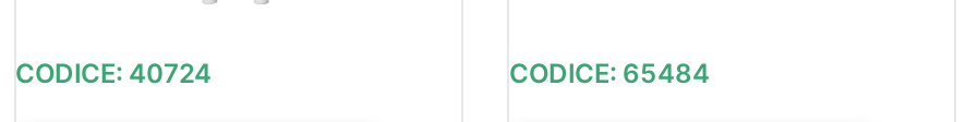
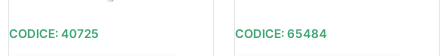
- CODICE: 40724
+ CODICE: 40725
